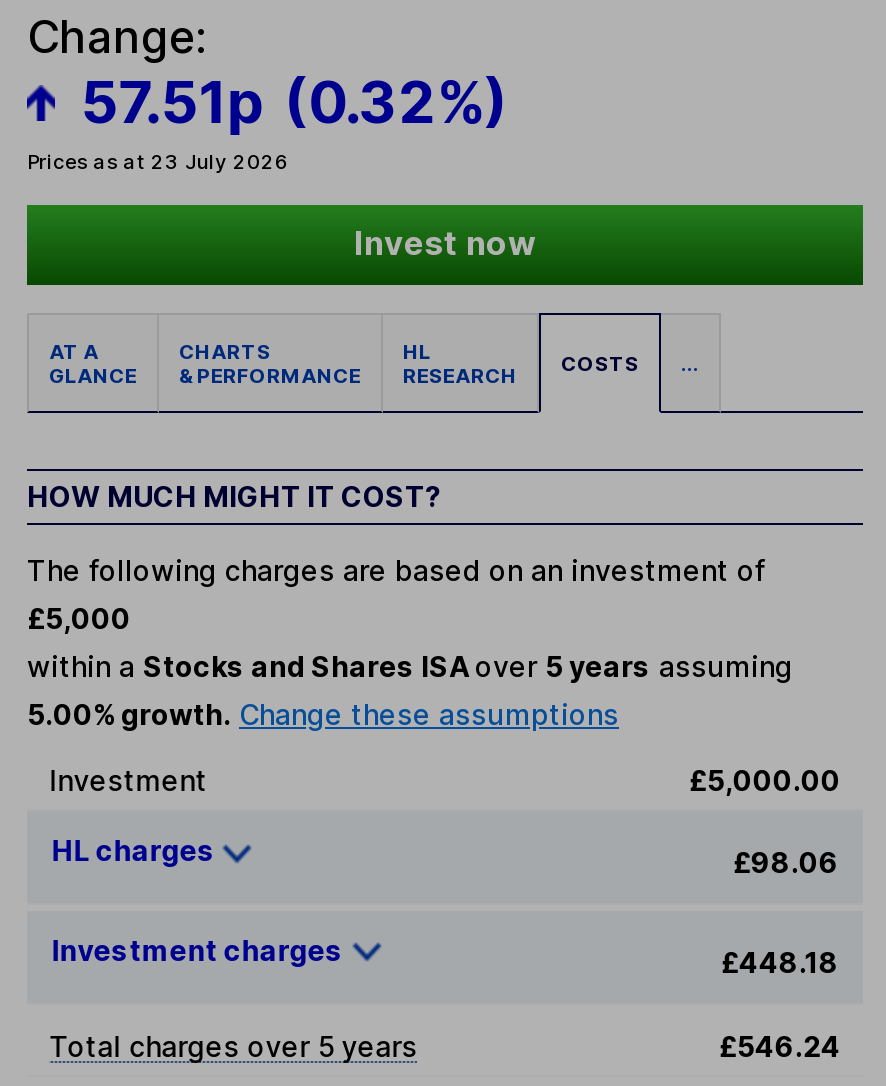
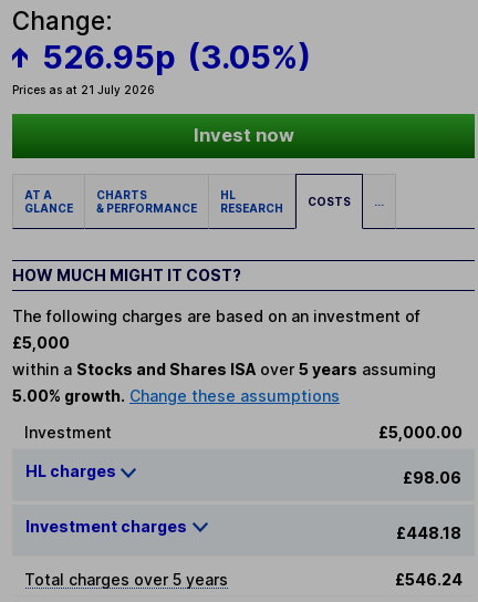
- 57.51p (0.32%)
- Prices as at 23 July 2026
+ 526.95p (3.05%)
+ Prices as at 21 July 2026
